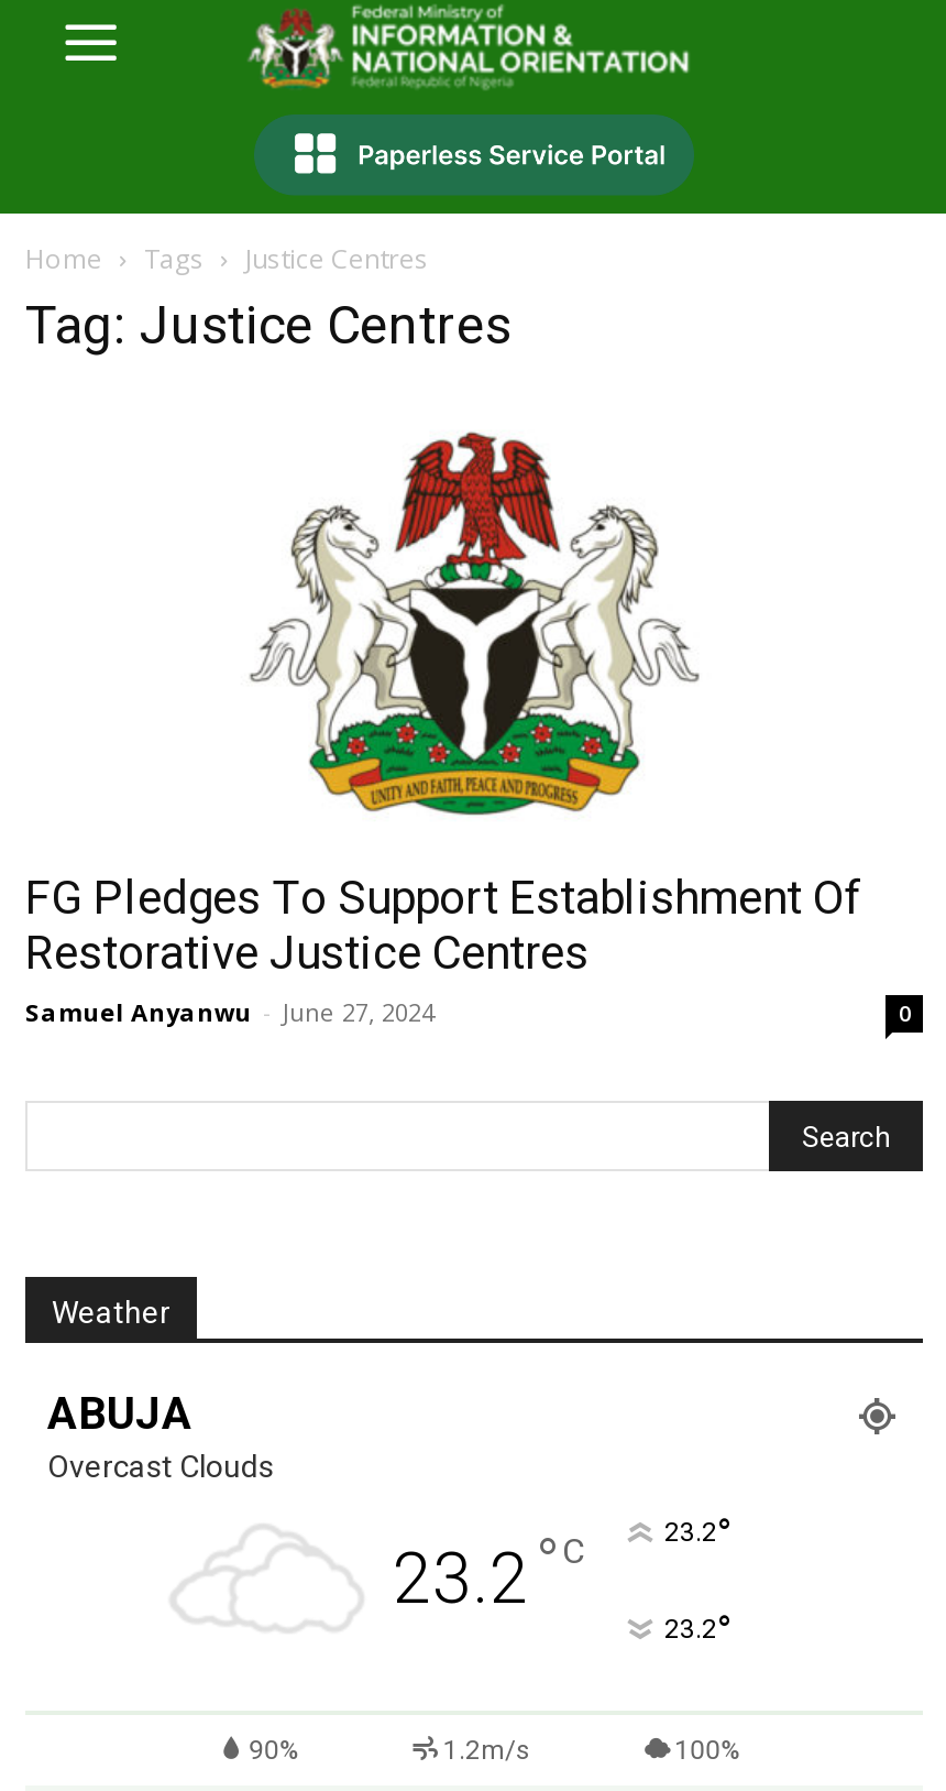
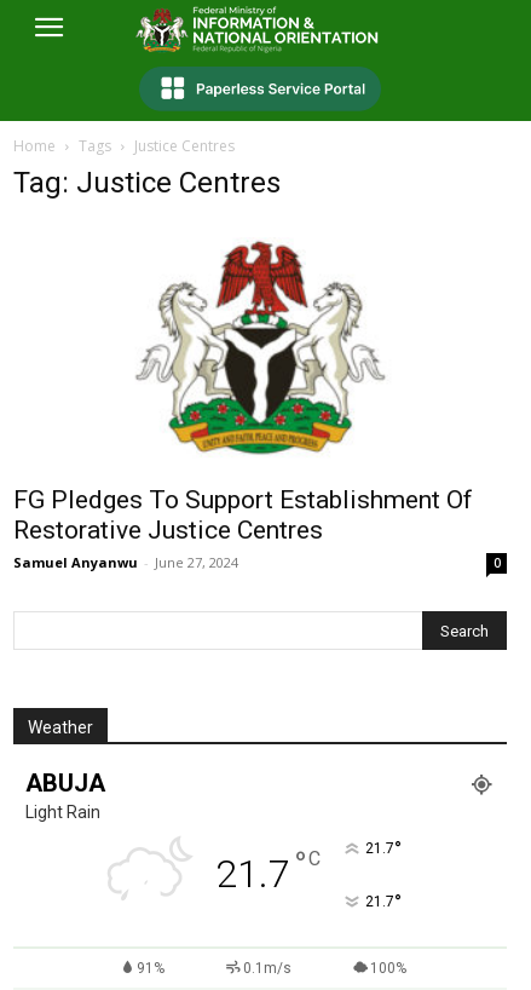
- Overcast Clouds
- 23.2 ° C
- 23.2°
+ Light Rain
+ 21.7 ° C
+ 21.7°

- 23.2°
+ 21.7°

- 90%
- 1.2m/s
+ 91%
+ 0.1m/s
